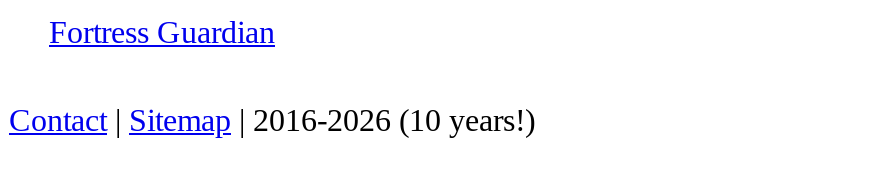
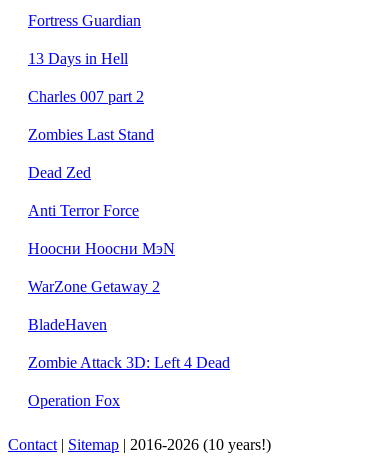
+ 13 Days in Hell
+ Charles 007 part 2
+ Zombies Last Stand
+ Dead Zed
+ Anti Terror Force
+ Ноосни Ноосни MэN
+ WarZone Getaway 2
+ BladeHaven
+ Zombie Attack 3D: Left 4 Dead
+ Operation Fox
